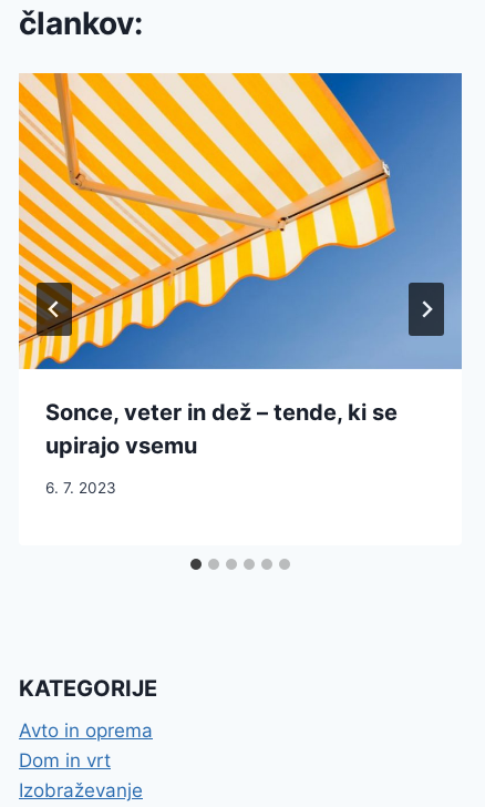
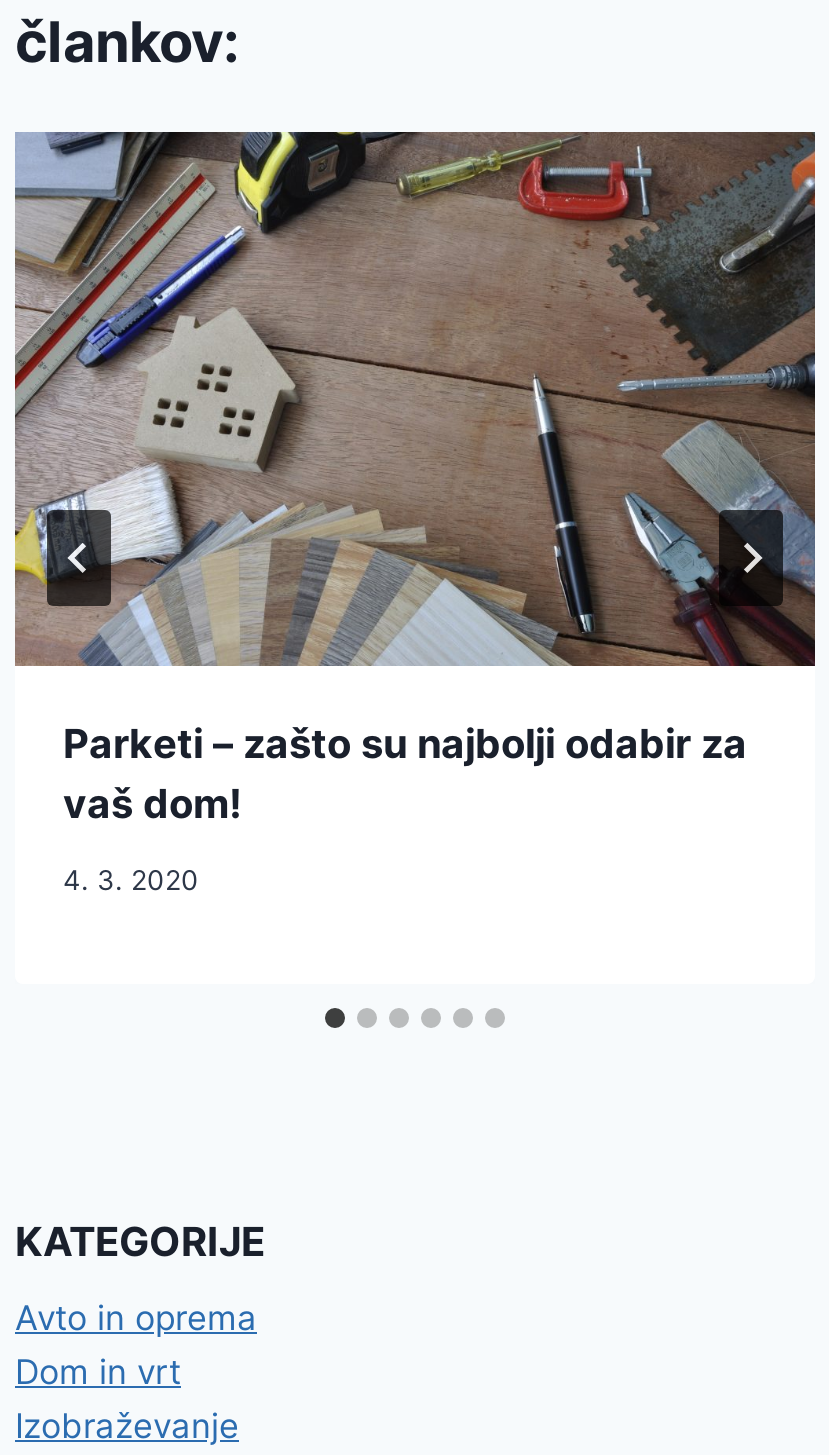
- [image]
- Sonce, veter in dež – tende, ki se
- upirajo vsemu
+ [image]
+ Parketi – zašto su najbolji odabir za
+ vaš dom!

- 6. 7. 2023
+ 4. 3. 2020
